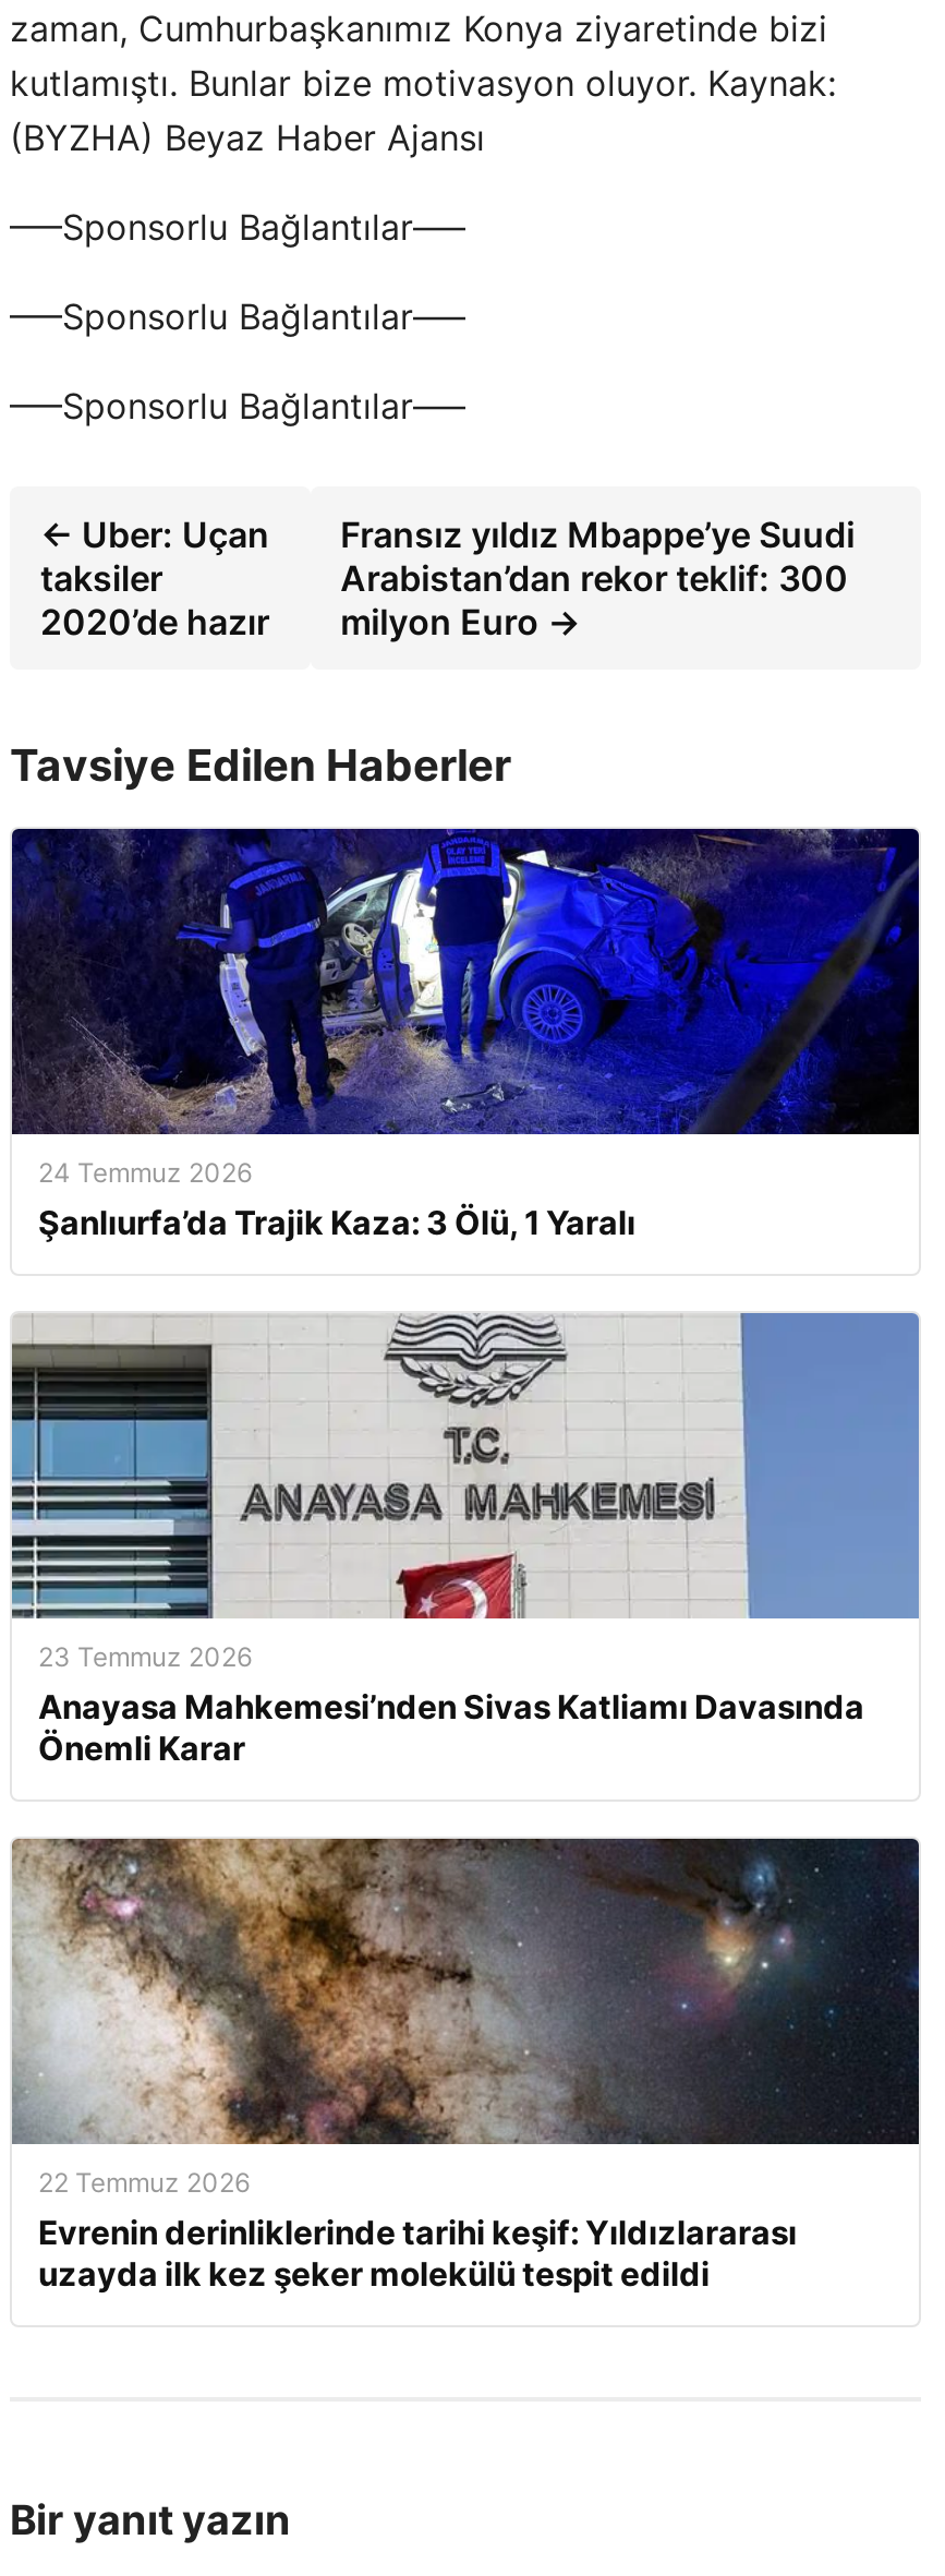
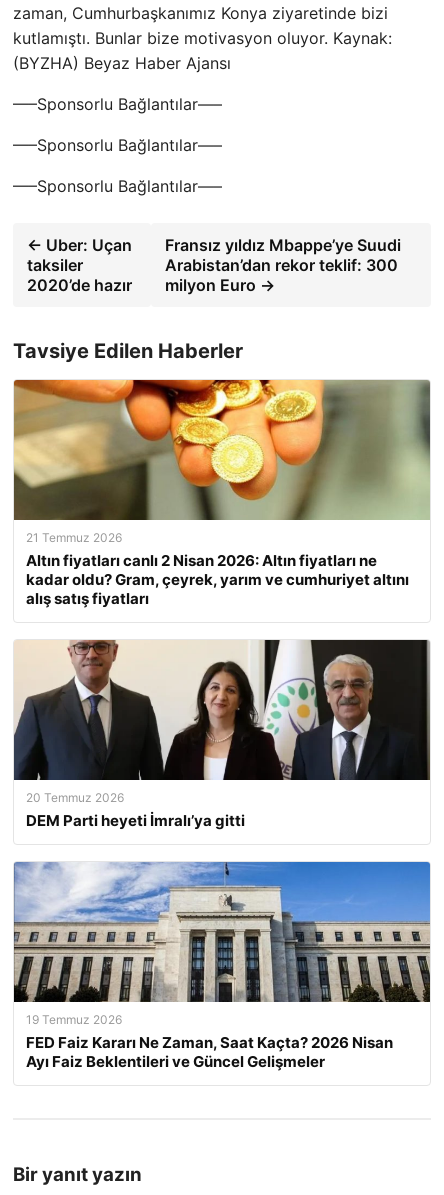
- [image]
- 24 Temmuz 2026
- Şanlıurfa’da Trajik Kaza: 3 Ölü, 1 Yaralı
+ [image]
+ 21 Temmuz 2026
+ Altın fiyatları canlı 2 Nisan 2026: Altın fiyatları ne
+ kadar oldu? Gram, çeyrek, yarım ve cumhuriyet altını
+ alış satış fiyatları

- [image]
- 23 Temmuz 2026
- Anayasa Mahkemesi’nden Sivas Katliamı Davasında
- Önemli Karar
+ [image]
+ 20 Temmuz 2026
+ DEM Parti heyeti İmralı’ya gitti

- [image]
- 22 Temmuz 2026
- Evrenin derinliklerinde tarihi keşif: Yıldızlararası
- uzayda ilk kez şeker molekülü tespit edildi
+ [image]
+ 19 Temmuz 2026
+ FED Faiz Kararı Ne Zaman, Saat Kaçta? 2026 Nisan
+ Ayı Faiz Beklentileri ve Güncel Gelişmeler
